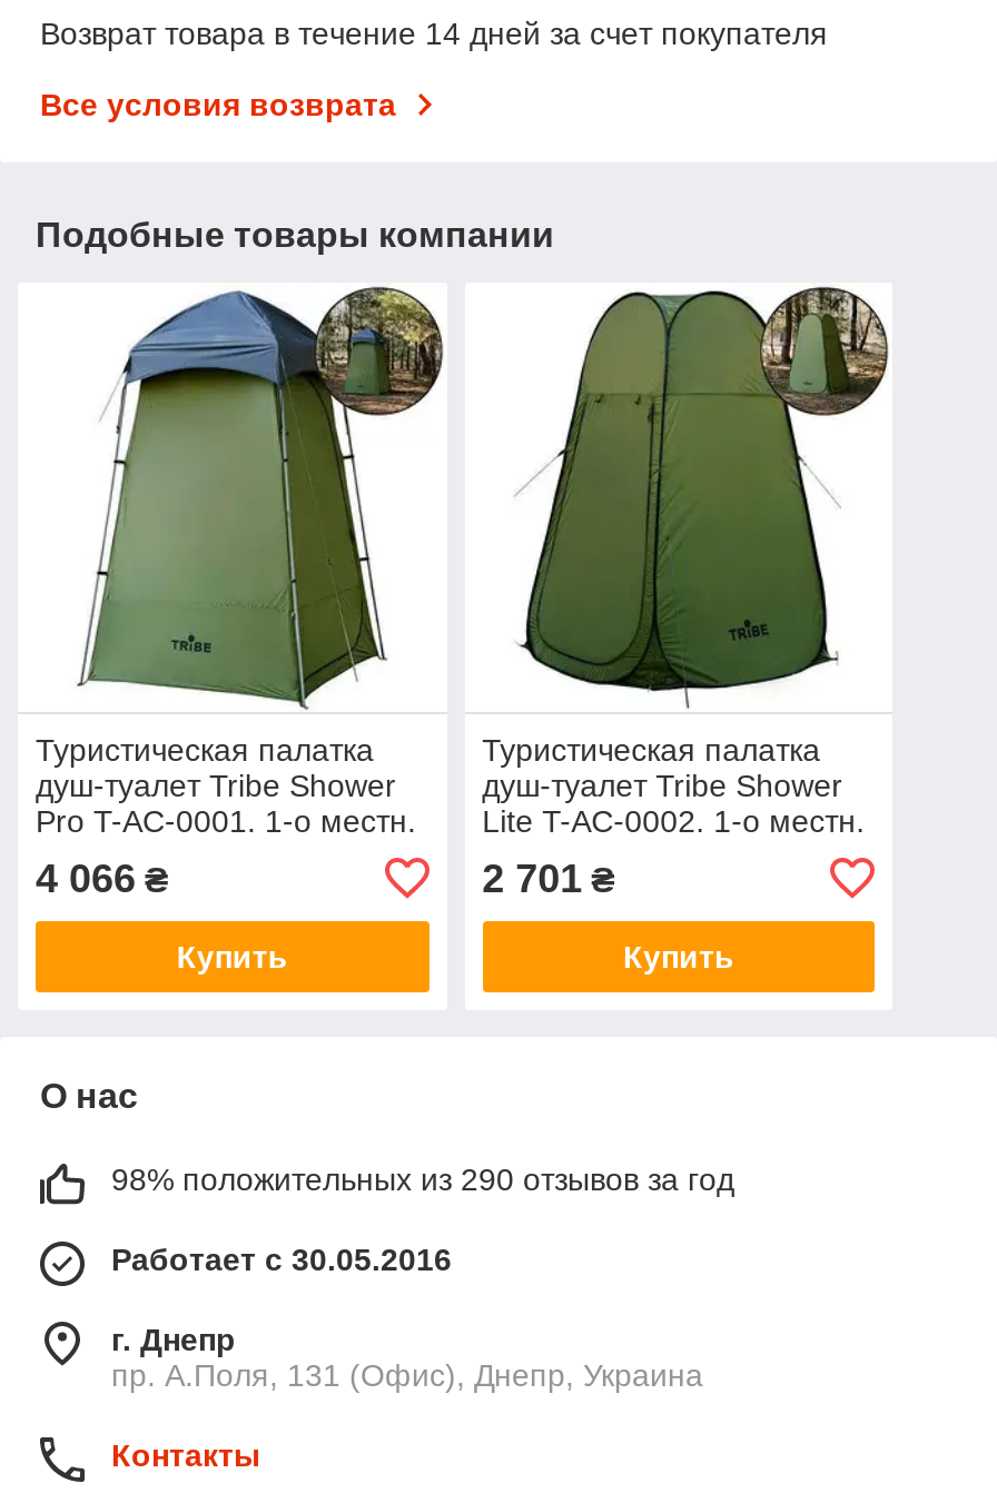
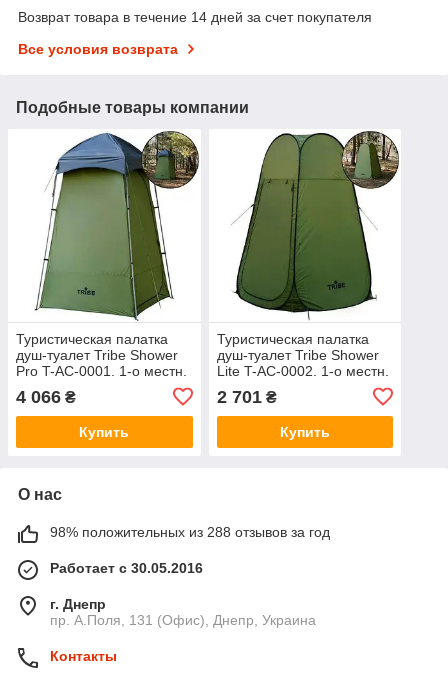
- 98% положительных из 290 отзывов за год
+ 98% положительных из 288 отзывов за год
